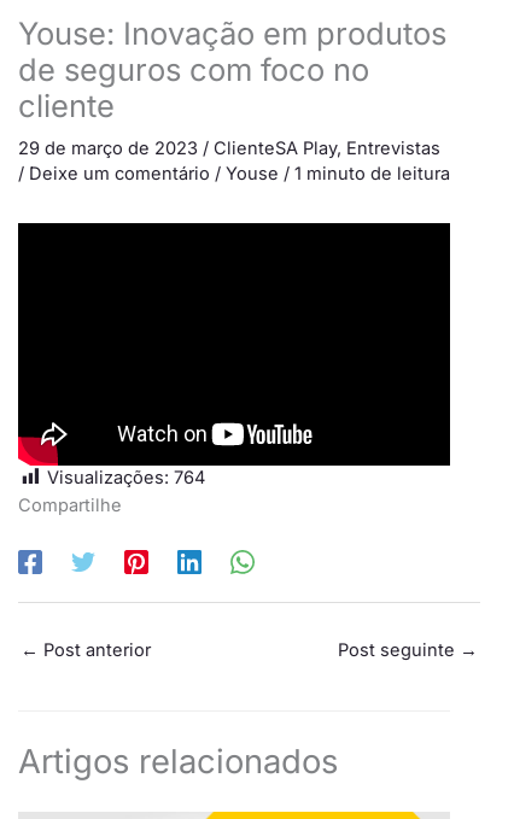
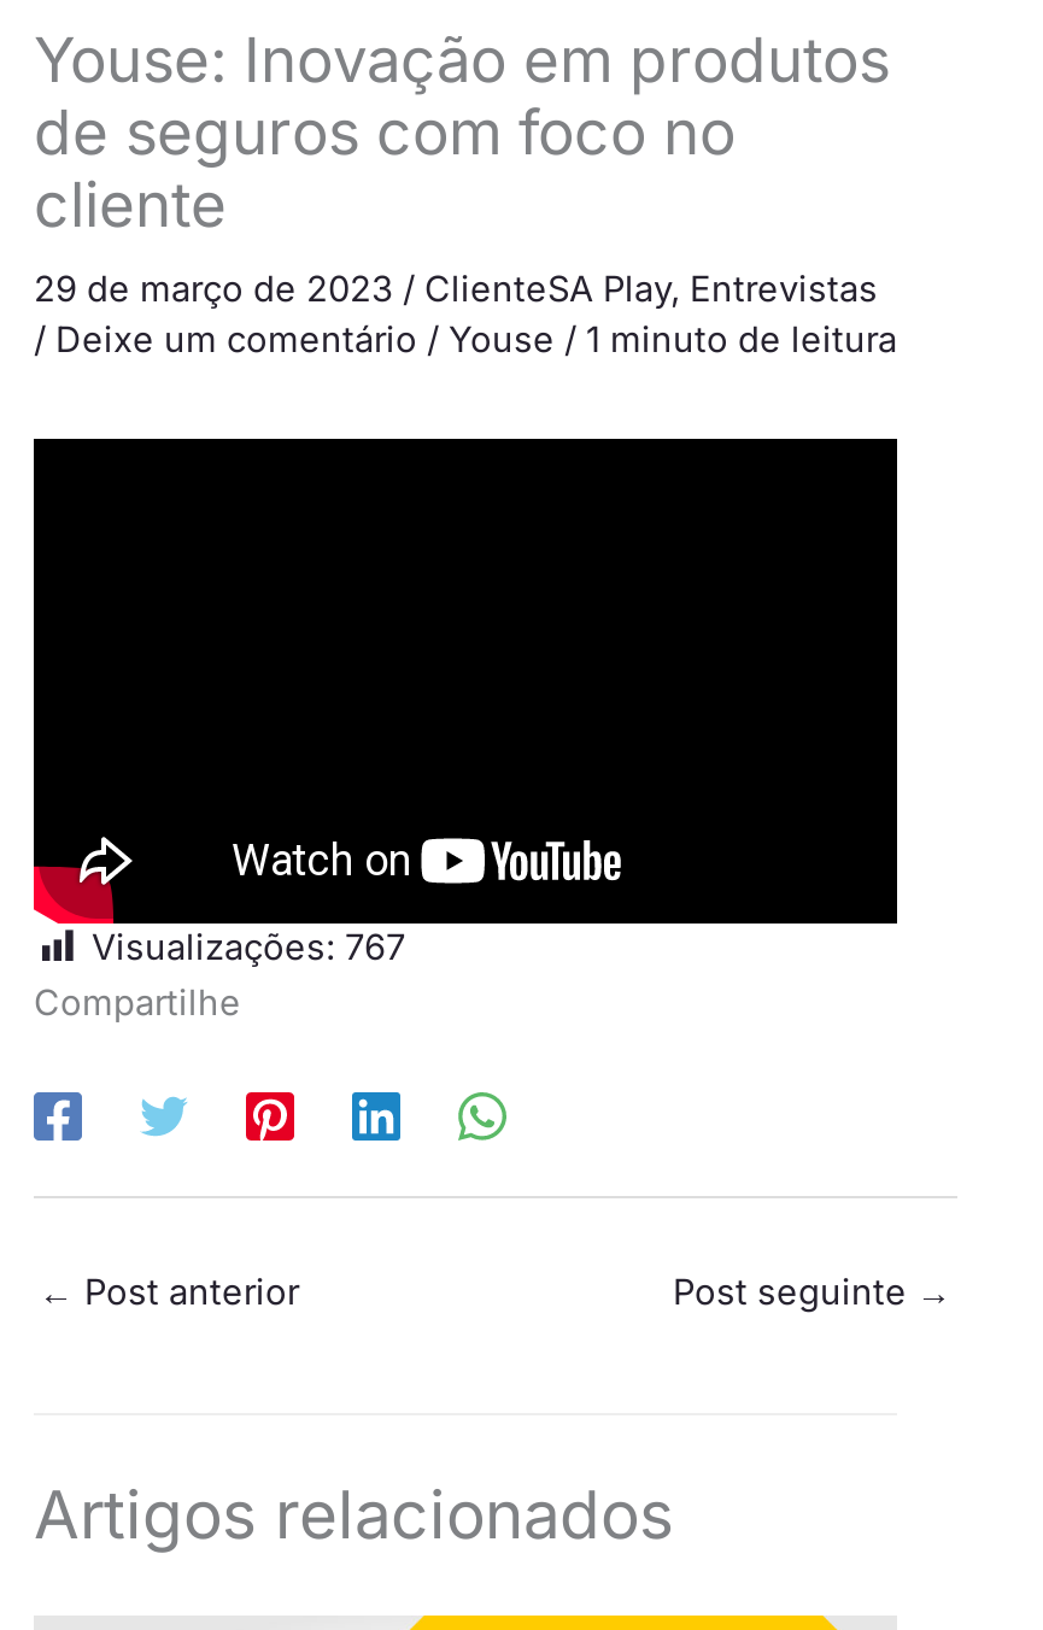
- Visualizações: 764
+ Visualizações: 767
